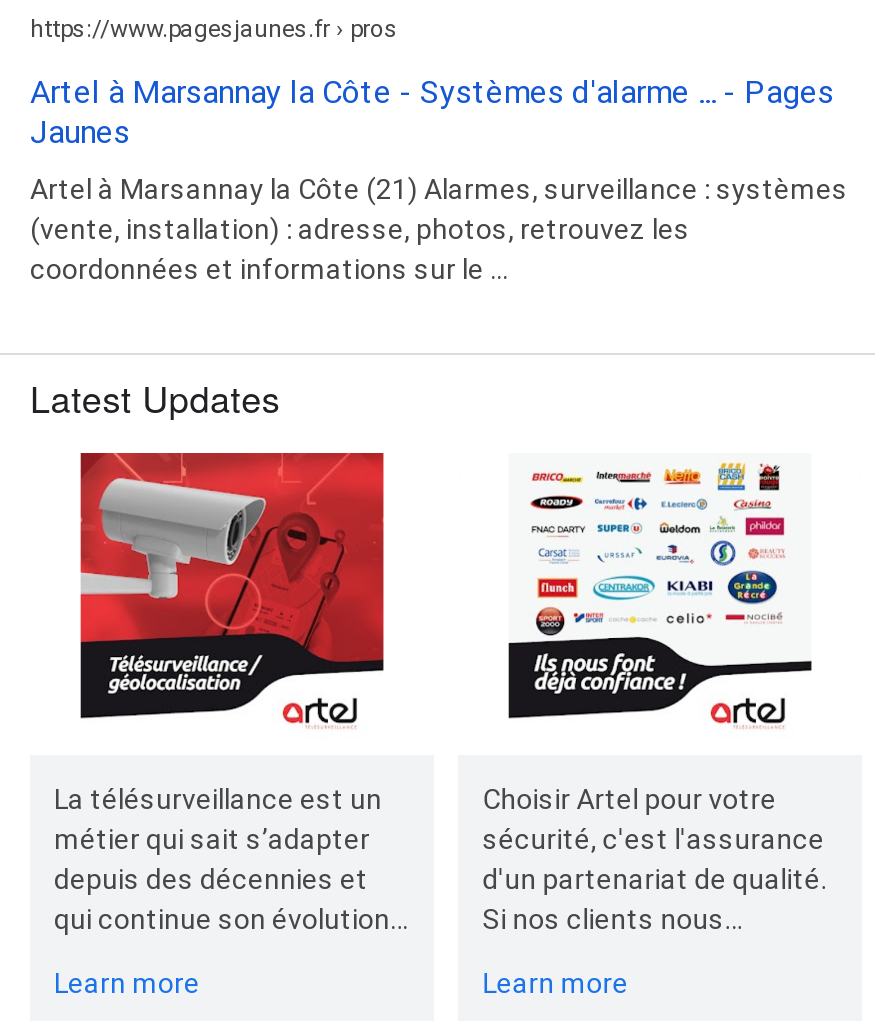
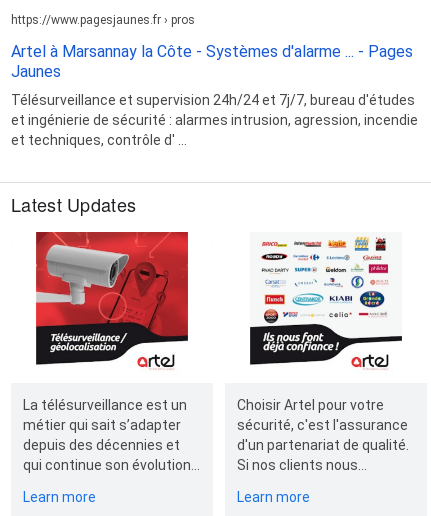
- Artel à Marsannay la Côte (21) Alarmes, surveillance : systèmes
- (vente, installation) : adresse, photos, retrouvez les
- coordonnées et informations sur le ...
+ Télésurveillance et supervision 24h/24 et 7j/7, bureau d'études
+ et ingénierie de sécurité : alarmes intrusion, agression, incendie
+ et techniques, contrôle d' ...
